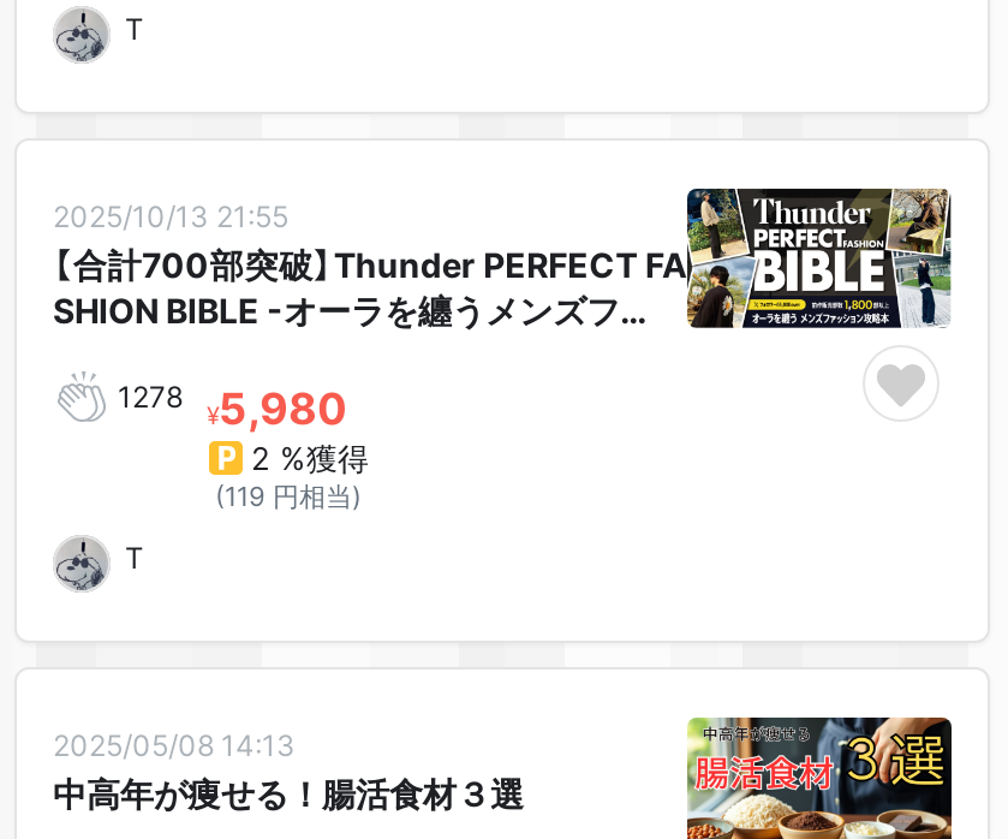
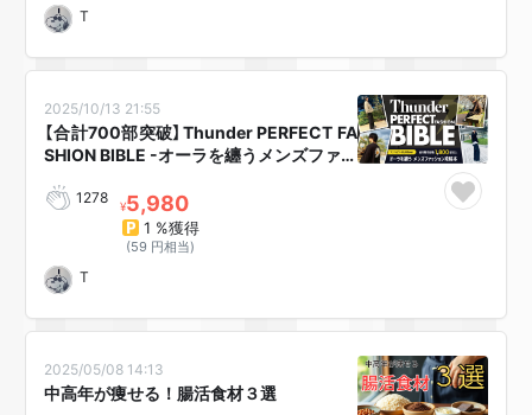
- SHION BIBLE -オーラを纏うメンズフ…
+ SHION BIBLE -オーラを纏うメンズファ…

- 2 %獲得
+ 1 %獲得

- (119 円相当)
+ (59 円相当)
